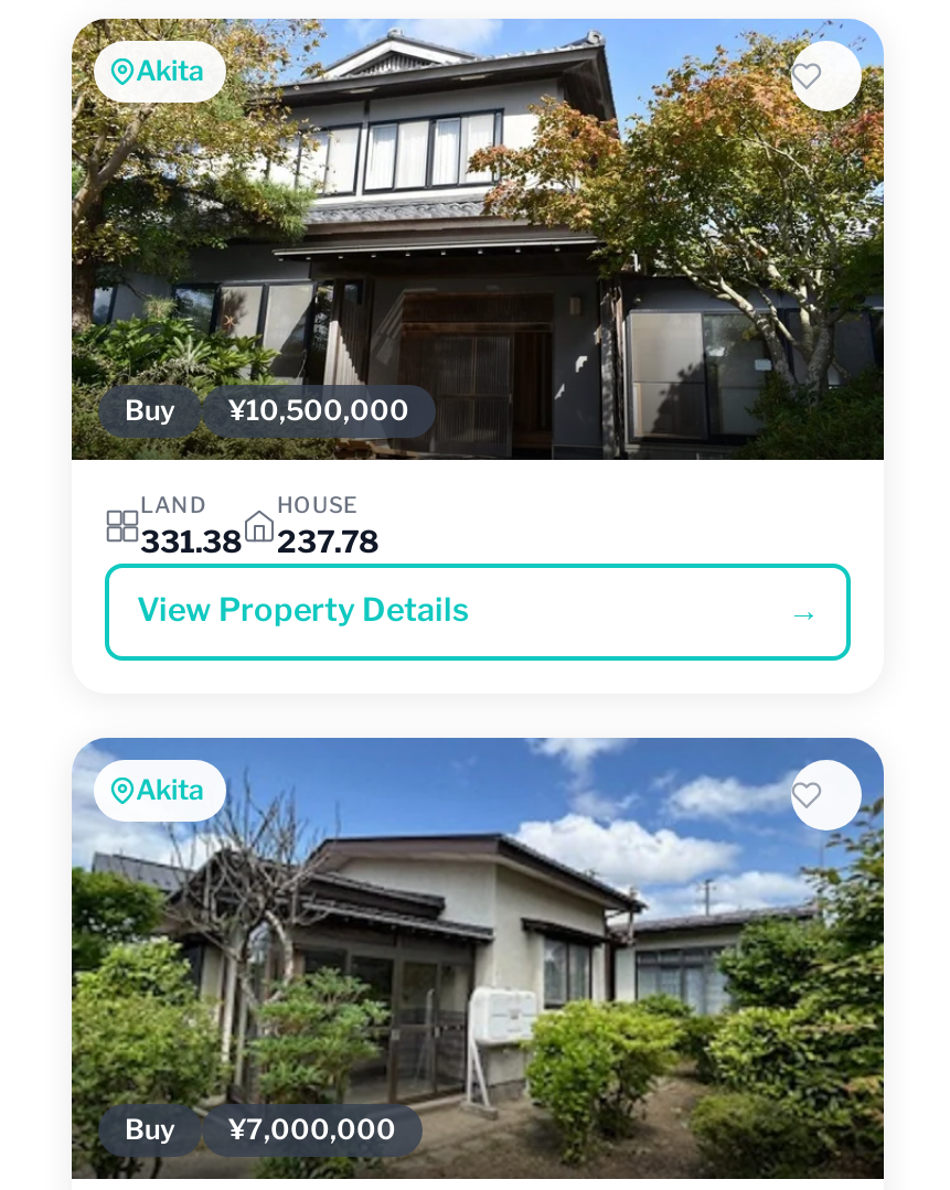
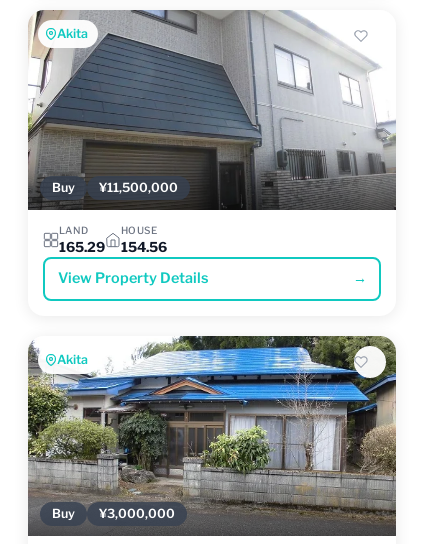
- [image]
- Buy ¥10,500,000
+ [image]
+ Buy ¥11,500,000

- 331.38
+ 165.29

- 237.78
+ 154.56

- [image]
- Buy ¥7,000,000
+ [image]
+ Buy ¥3,000,000
